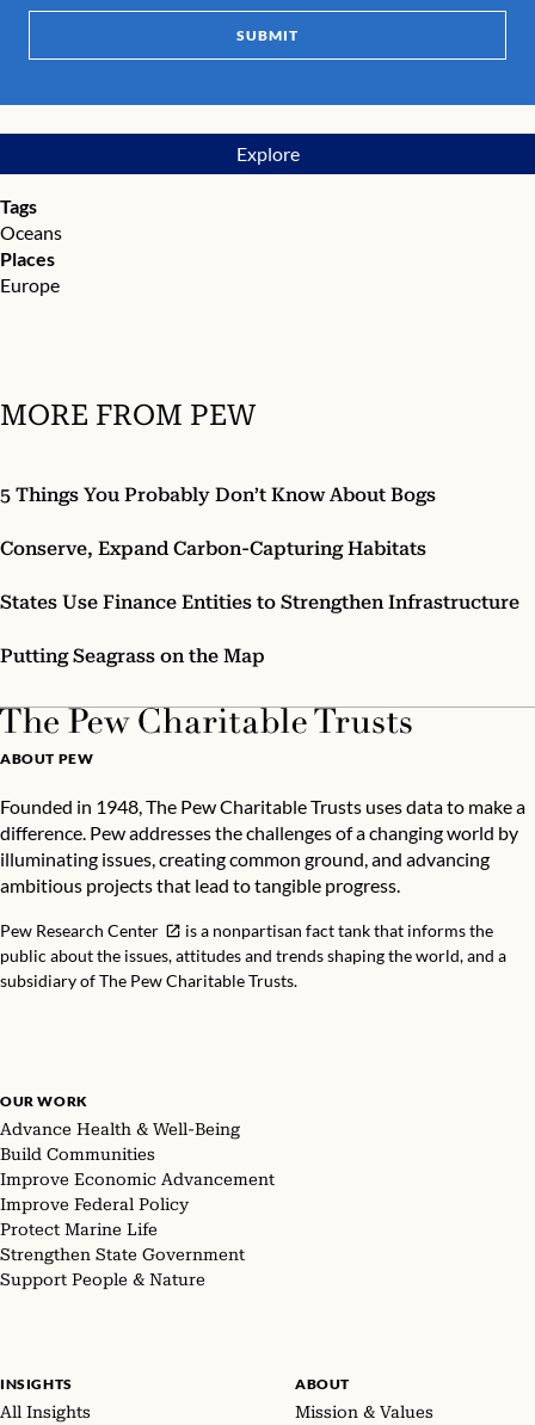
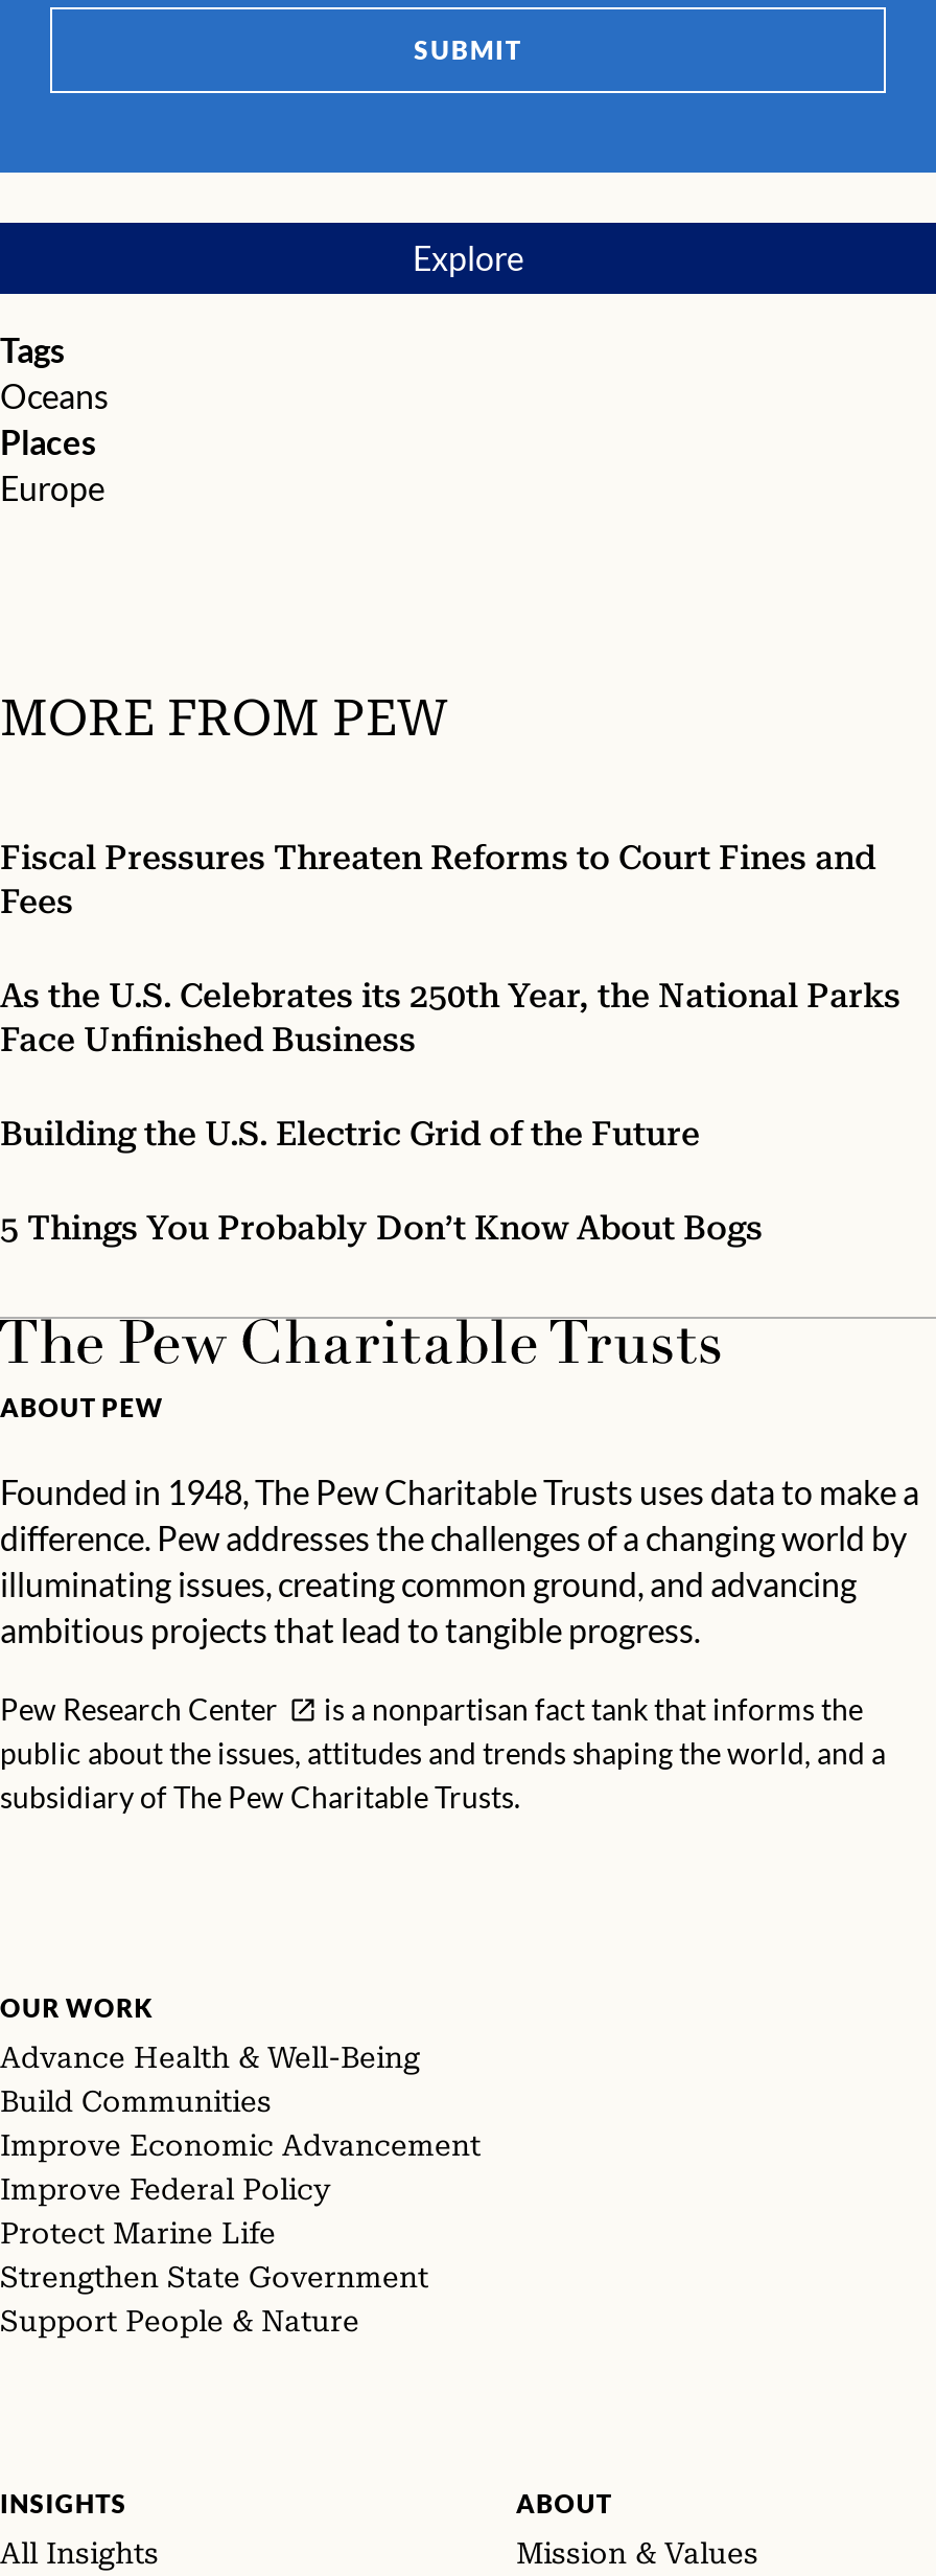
+ Fiscal Pressures Threaten Reforms to Court Fines and
+ Fees
+ As the U.S. Celebrates its 250th Year, the National Parks
+ Face Unfinished Business
+ Building the U.S. Electric Grid of the Future

moved down: 5 Things You Probably Don’t Know About Bogs

- Conserve, Expand Carbon-Capturing Habitats
- States Use Finance Entities to Strengthen Infrastructure
- Putting Seagrass on the Map
